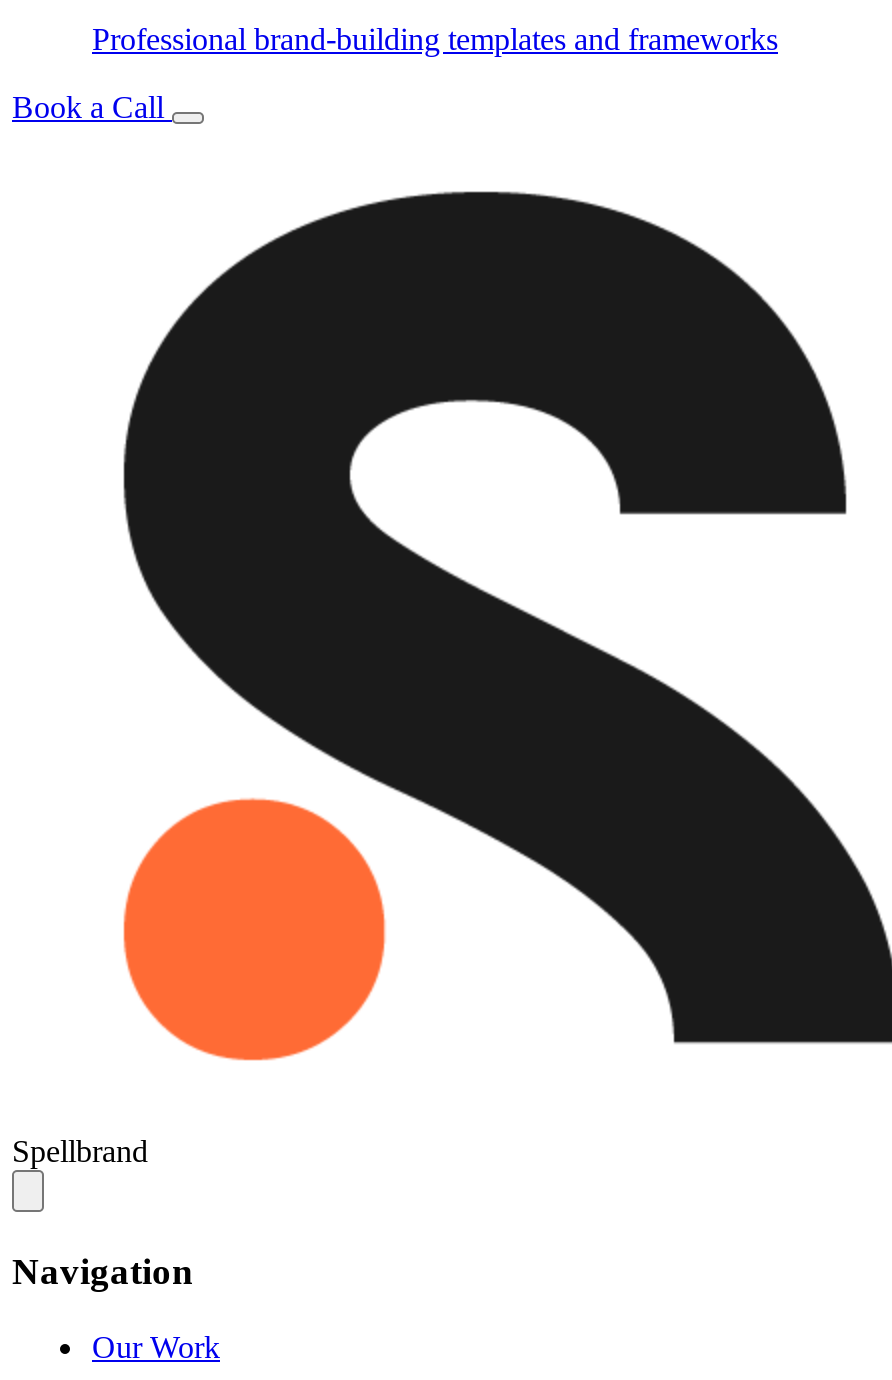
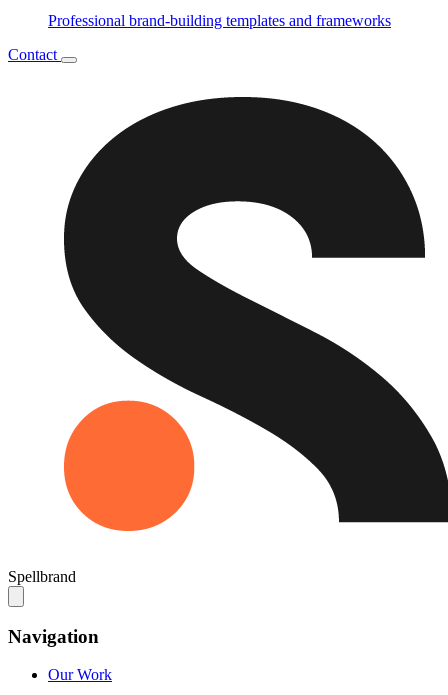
- Book a Call
+ Contact
